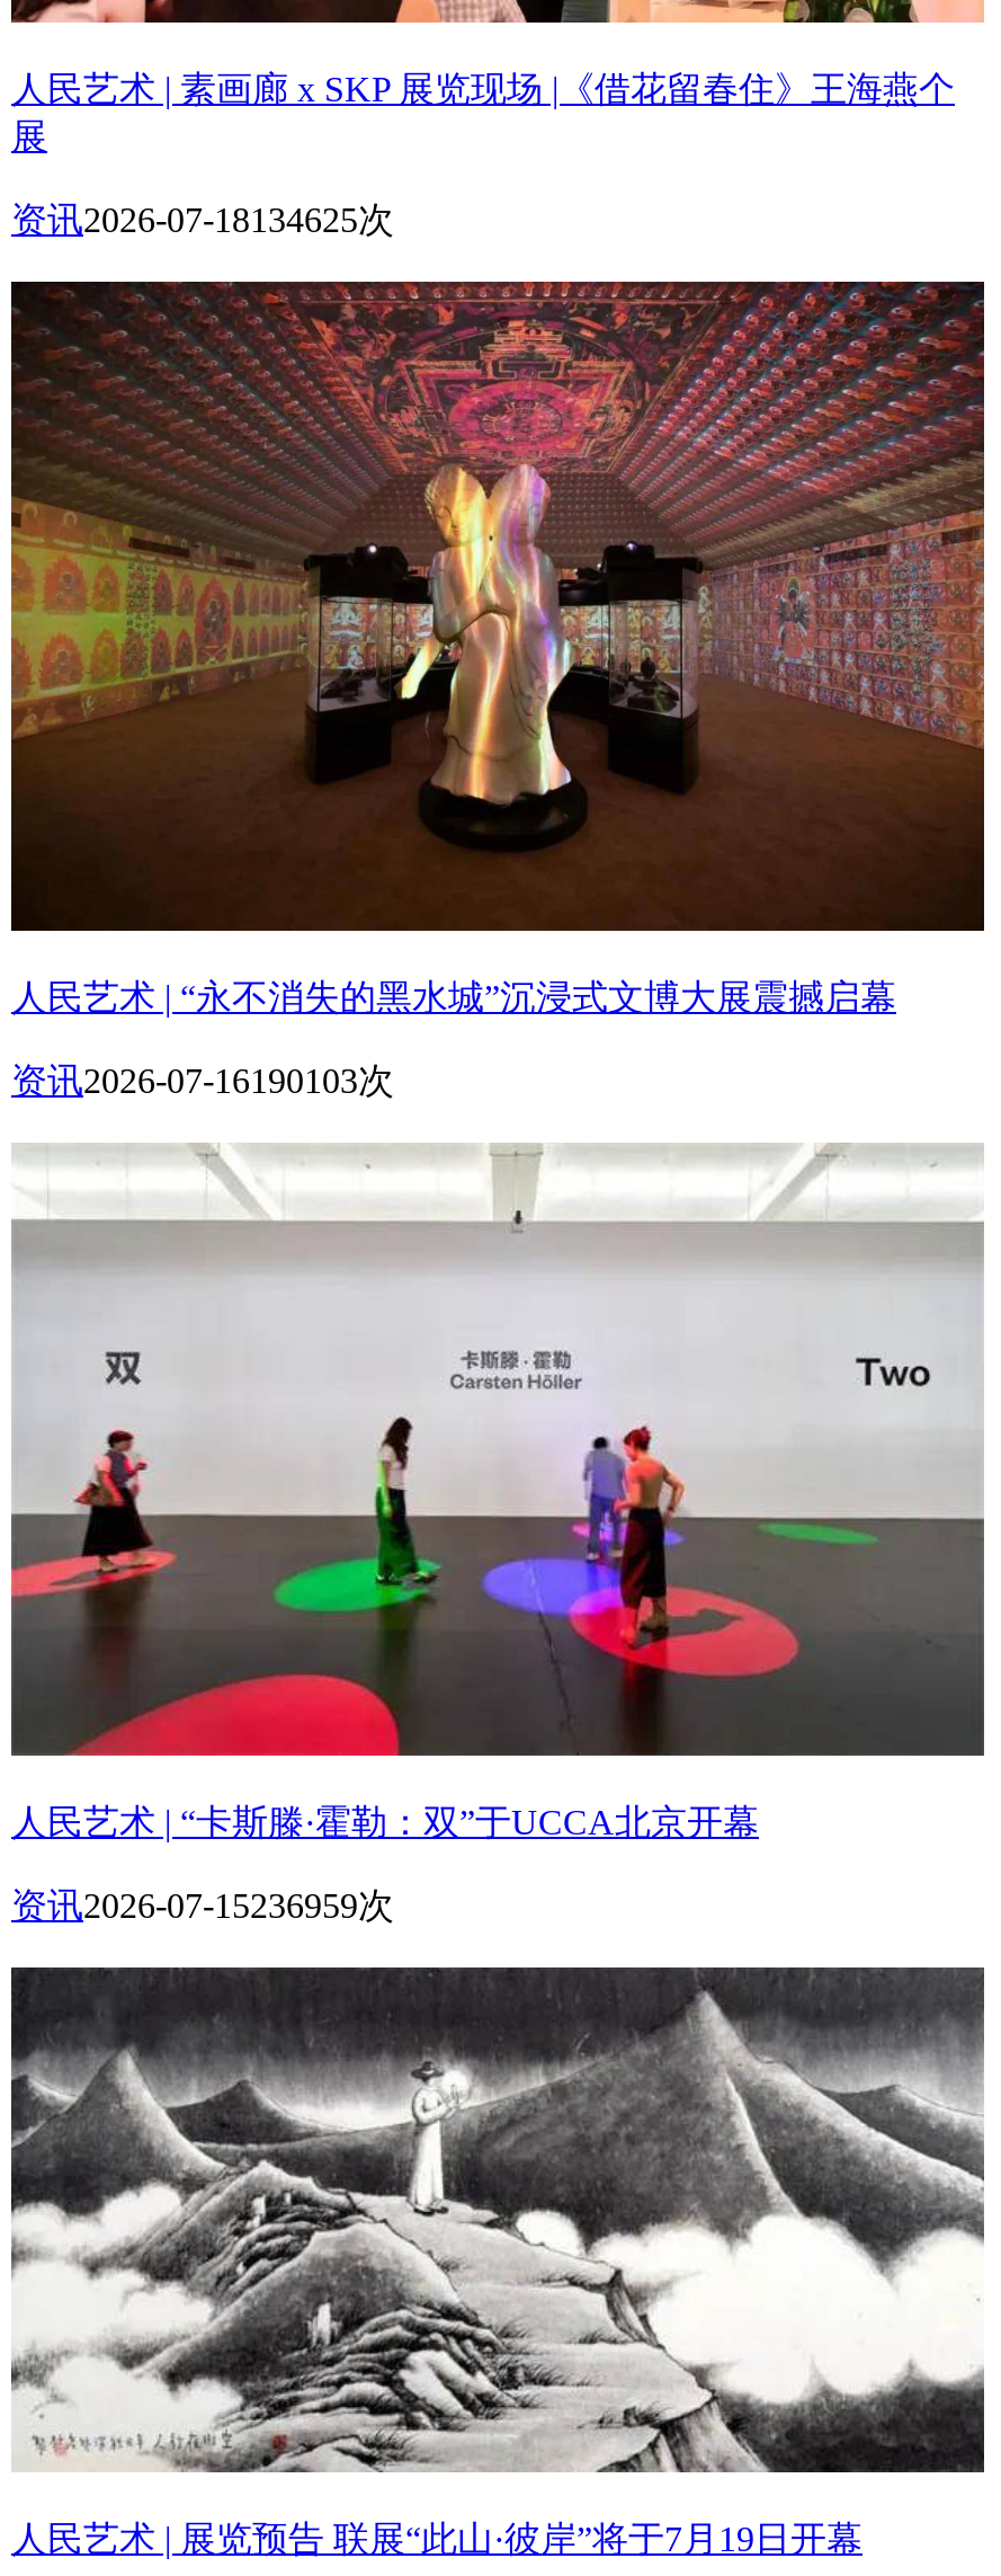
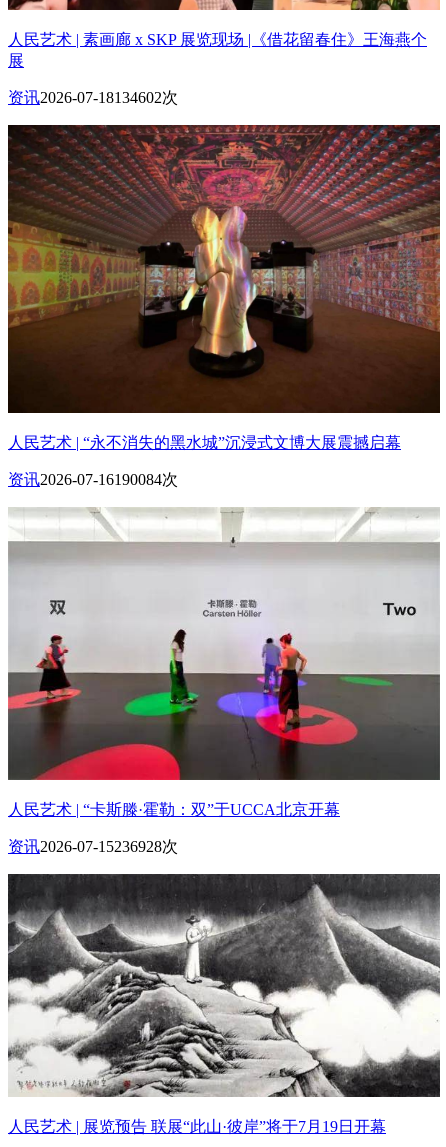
- 资讯2026-07-18134625次
+ 资讯2026-07-18134602次

- 资讯2026-07-16190103次
+ 资讯2026-07-16190084次

- 资讯2026-07-15236959次
+ 资讯2026-07-15236928次
